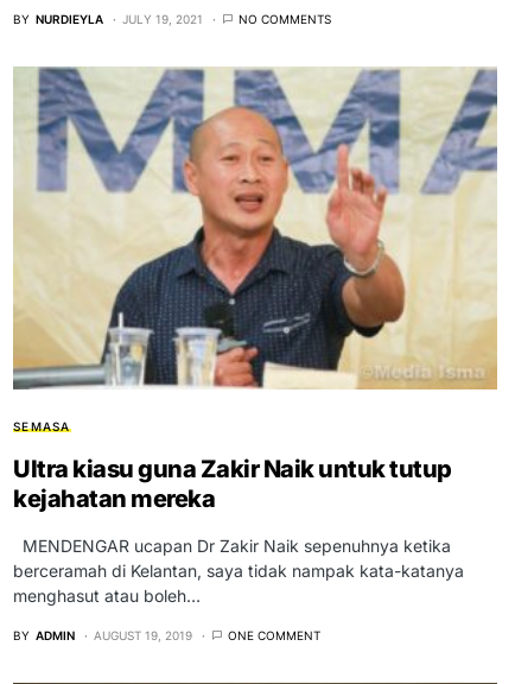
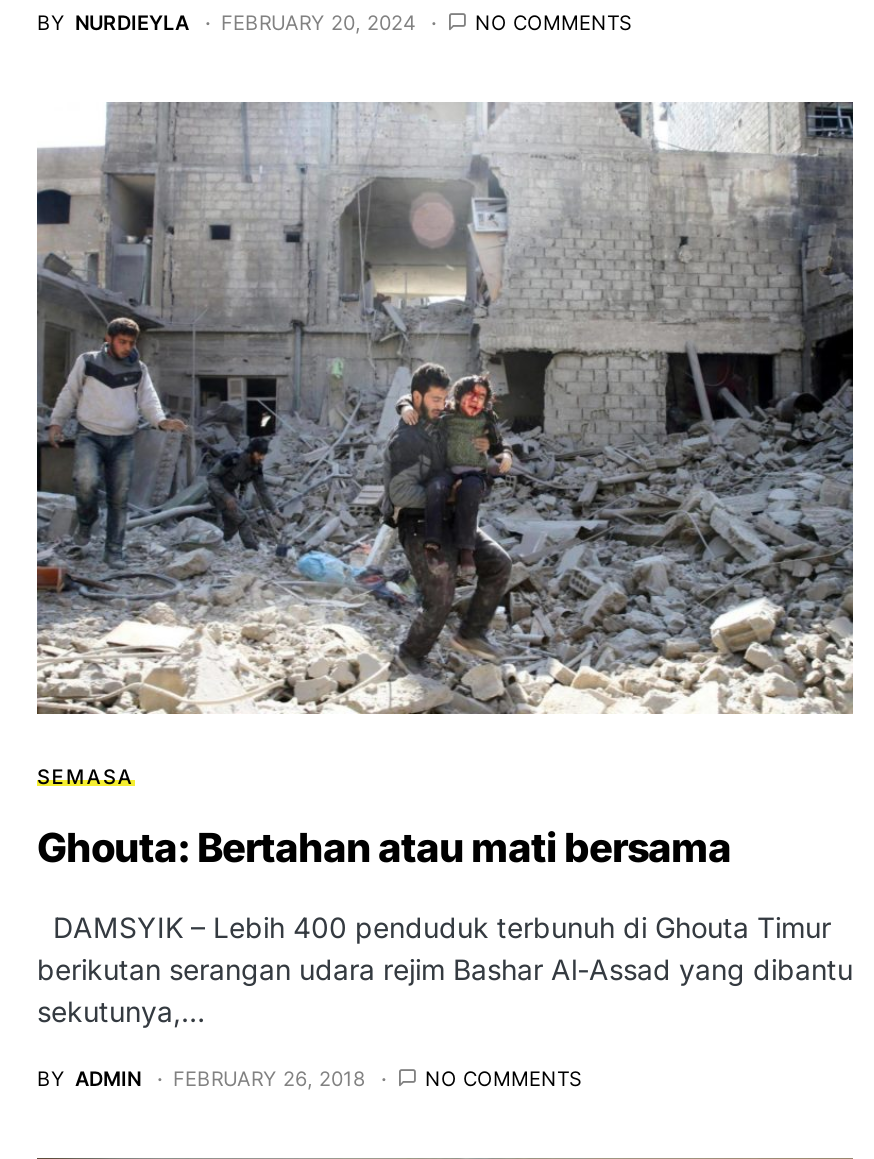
- BY NURDIEYLA JULY 19, 2021
+ BY NURDIEYLA FEBRUARY 20, 2024

- [image]
+ [image]

moved down: SEMASA

- Ultra kiasu guna Zakir Naik untuk tutup
- kejahatan mereka
+ Ghouta: Bertahan atau mati bersama

- MENDENGAR ucapan Dr Zakir Naik sepenuhnya ketika
- berceramah di Kelantan, saya tidak nampak kata-katanya
- menghasut atau boleh…
+ DAMSYIK – Lebih 400 penduduk terbunuh di Ghouta Timur
+ berikutan serangan udara rejim Bashar Al-Assad yang dibantu
+ sekutunya,…

- AUGUST 19, 2019
- ONE COMMENT
+ FEBRUARY 26, 2018
+ NO COMMENTS
